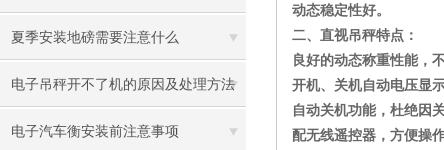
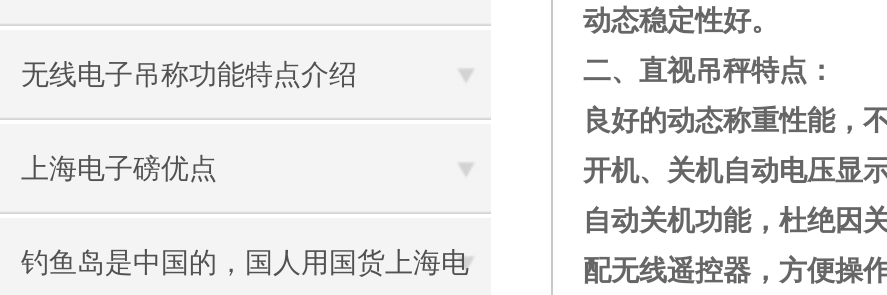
- 夏季安装地磅需要注意什么
+ 无线电子吊称功能特点介绍

- 电子吊秤开不了机的原因及处理方法
+ 上海电子磅优点

- 电子汽车衡安装前注意事项
+ 钓鱼岛是中国的，国人用国货上海电
